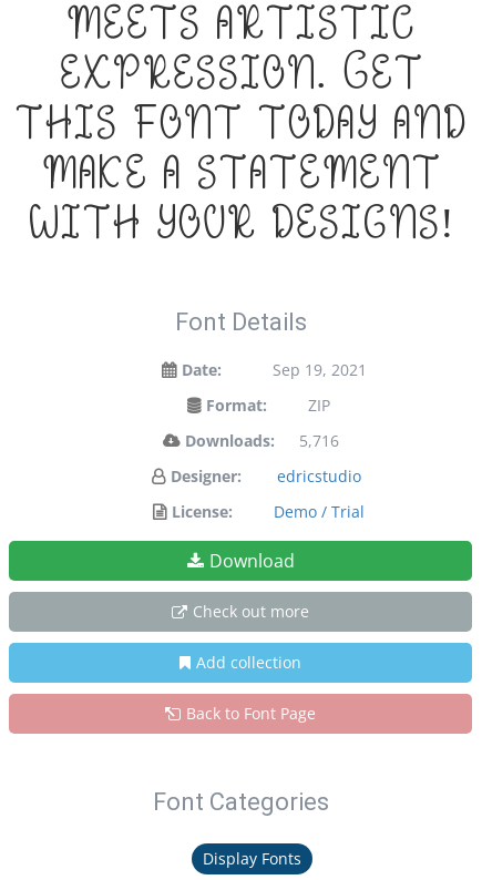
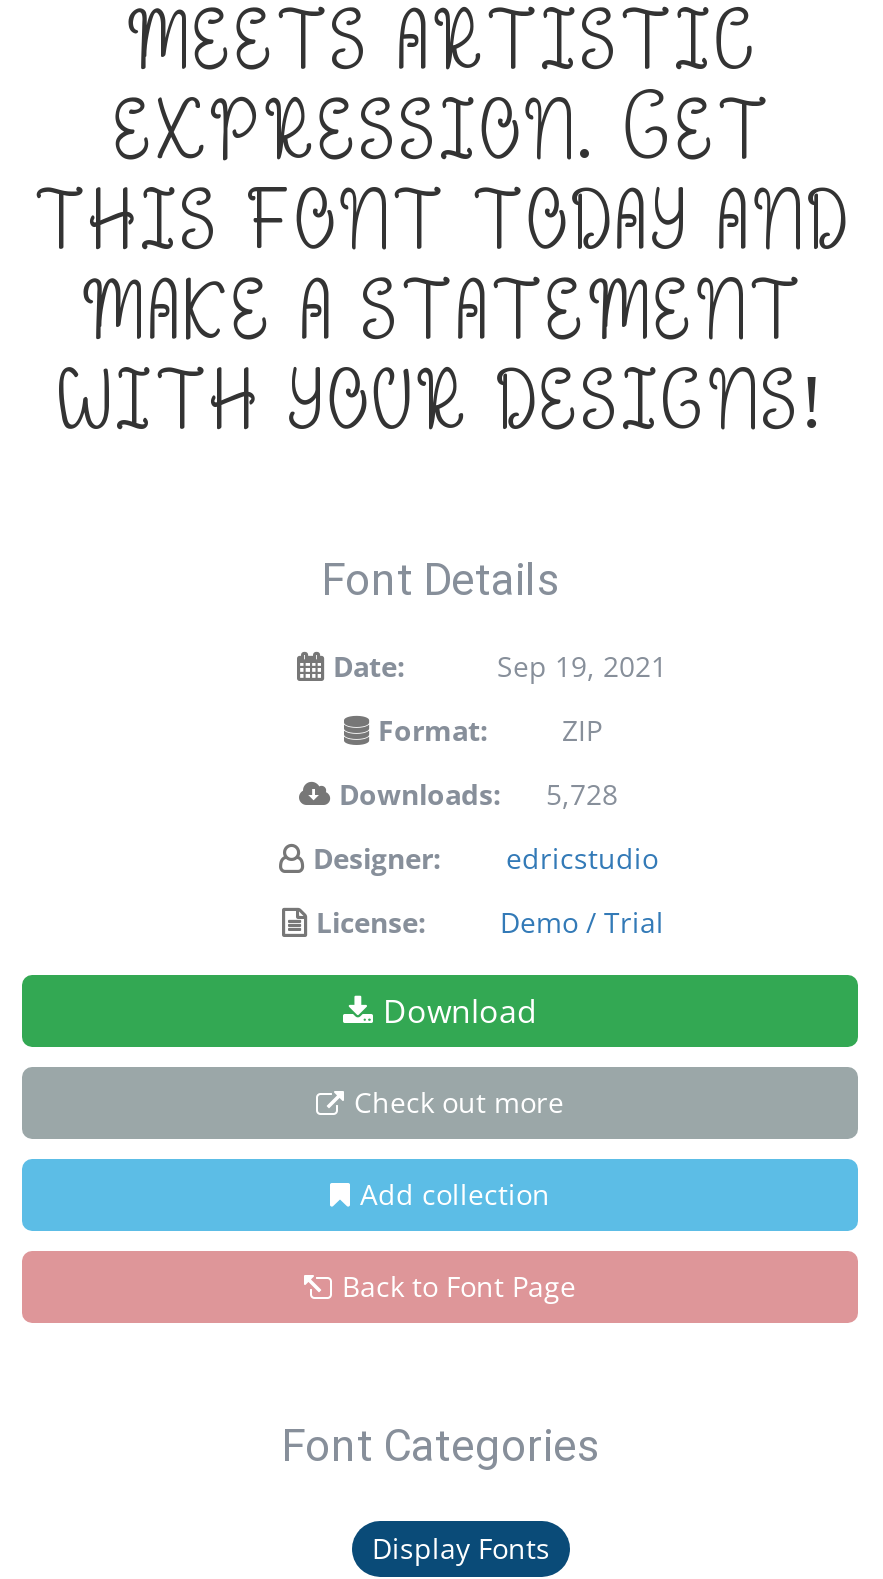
- Downloads: 5,716
+ Downloads: 5,728
